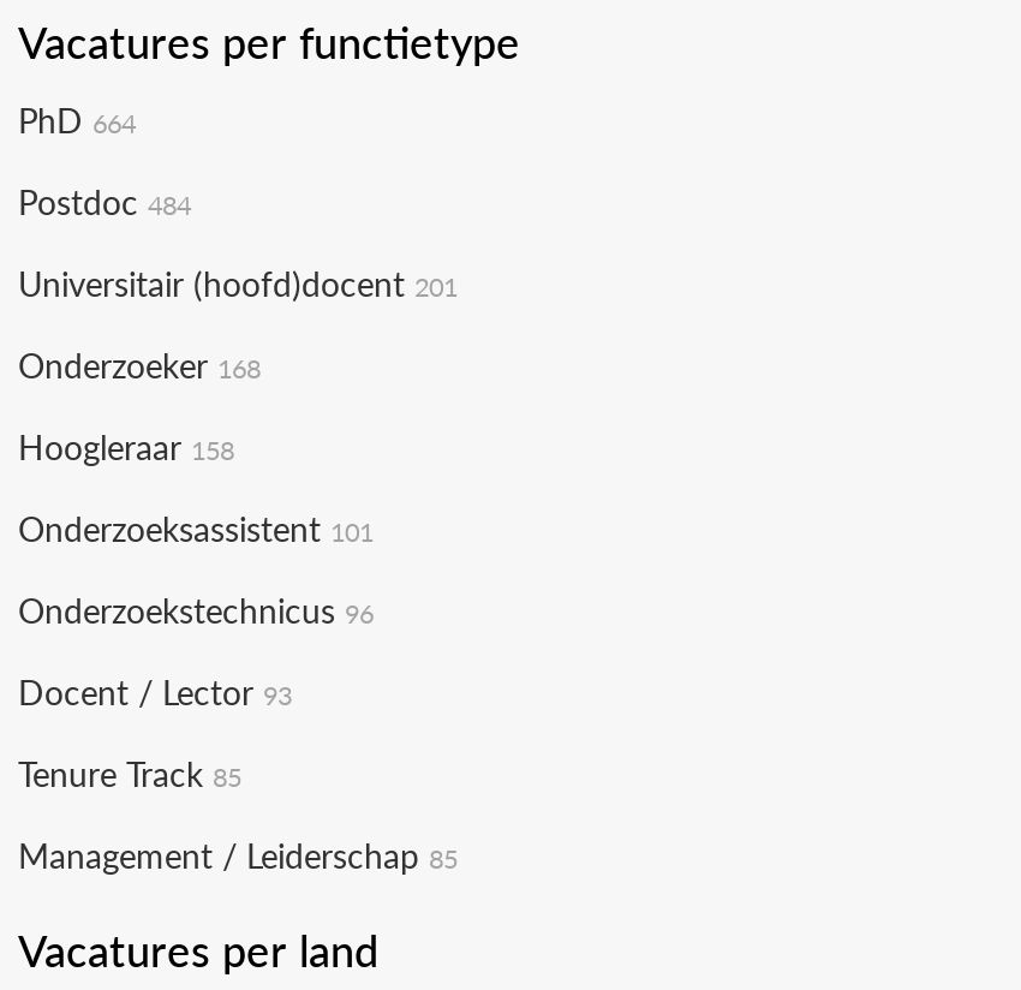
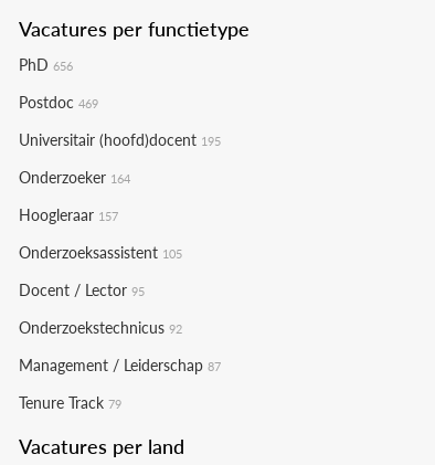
- PhD 664
+ PhD 656

- Postdoc 484
+ Postdoc 469

- Universitair (hoofd)docent 201
+ Universitair (hoofd)docent 195

- Onderzoeker 168
+ Onderzoeker 164

- Hoogleraar 158
+ Hoogleraar 157

- Onderzoeksassistent 101
+ Onderzoeksassistent 105

- Onderzoekstechnicus 96
+ Docent / Lector 95

- Docent / Lector 93
+ Onderzoekstechnicus 92

- Tenure Track 85
+ Management / Leiderschap 87

- Management / Leiderschap 85
+ Tenure Track 79
